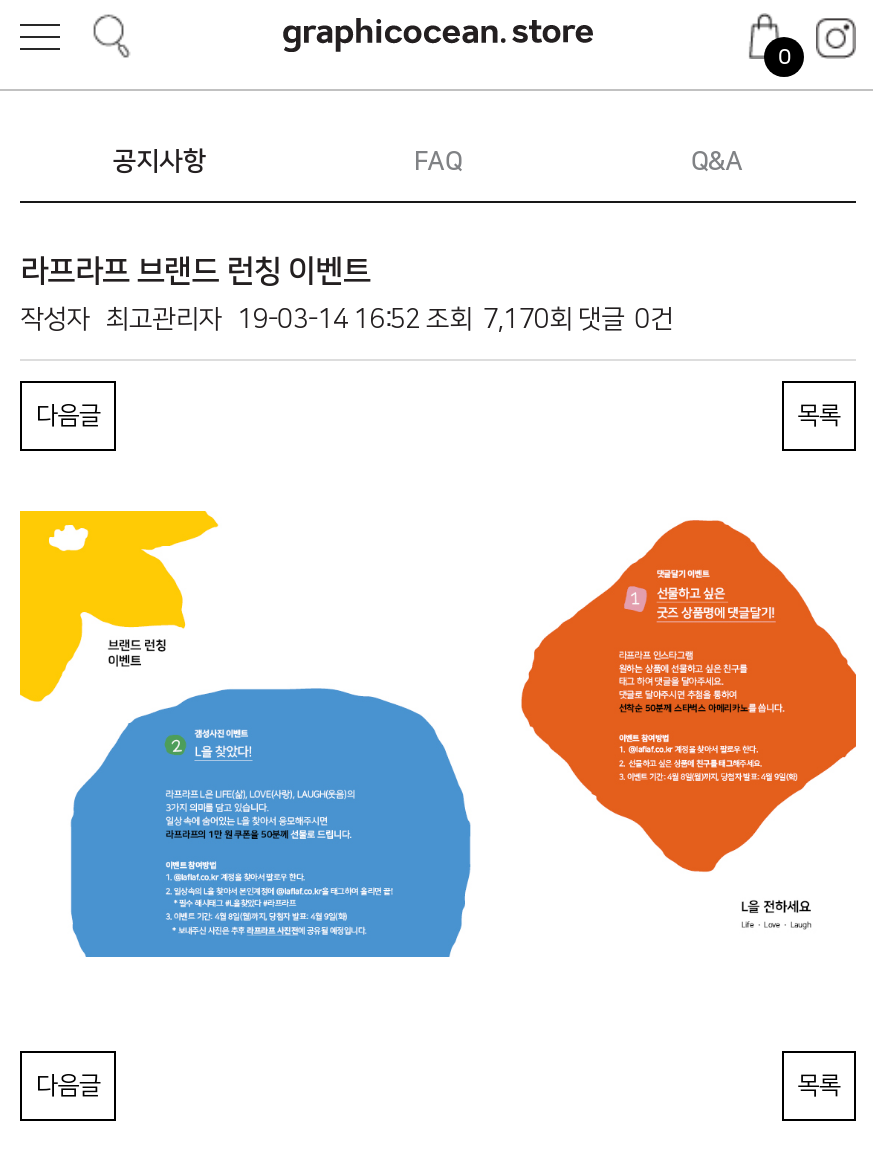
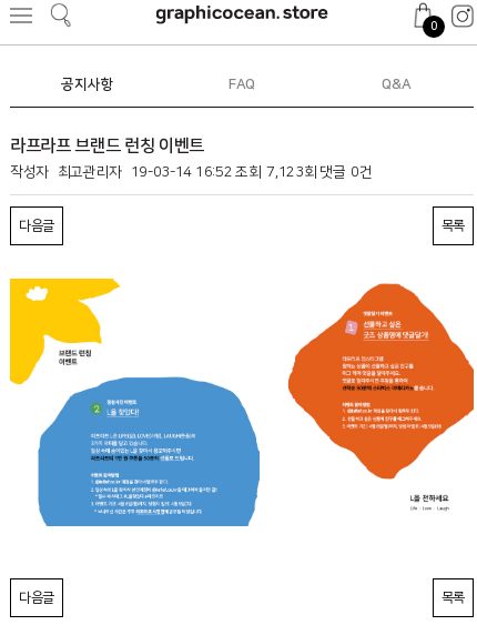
- 작성자 최고관리자 19-03-14 16:52 조회 7,170회 댓글 0건
+ 작성자 최고관리자 19-03-14 16:52 조회 7,123회 댓글 0건
